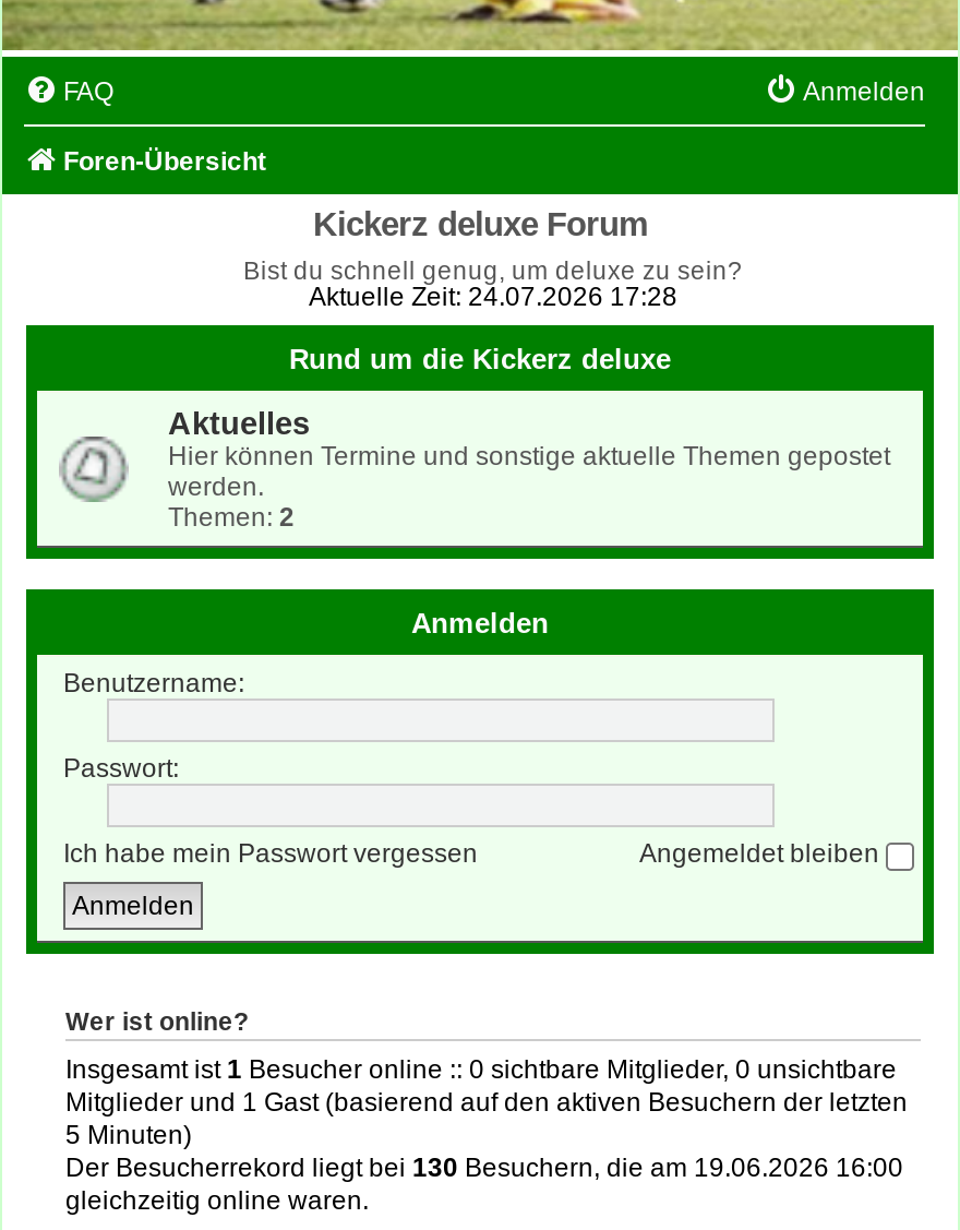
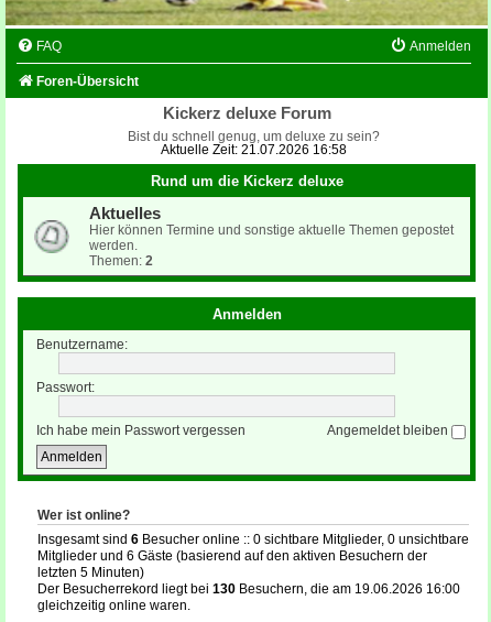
- Aktuelle Zeit: 24.07.2026 17:28
+ Aktuelle Zeit: 21.07.2026 16:58

- Insgesamt ist 1 Besucher online :: 0 sichtbare Mitglieder, 0 unsichtbare
- Mitglieder und 1 Gast (basierend auf den aktiven Besuchern der letzten
- 5 Minuten)
+ Insgesamt sind 6 Besucher online :: 0 sichtbare Mitglieder, 0 unsichtbare
+ Mitglieder und 6 Gäste (basierend auf den aktiven Besuchern der
+ letzten 5 Minuten)
